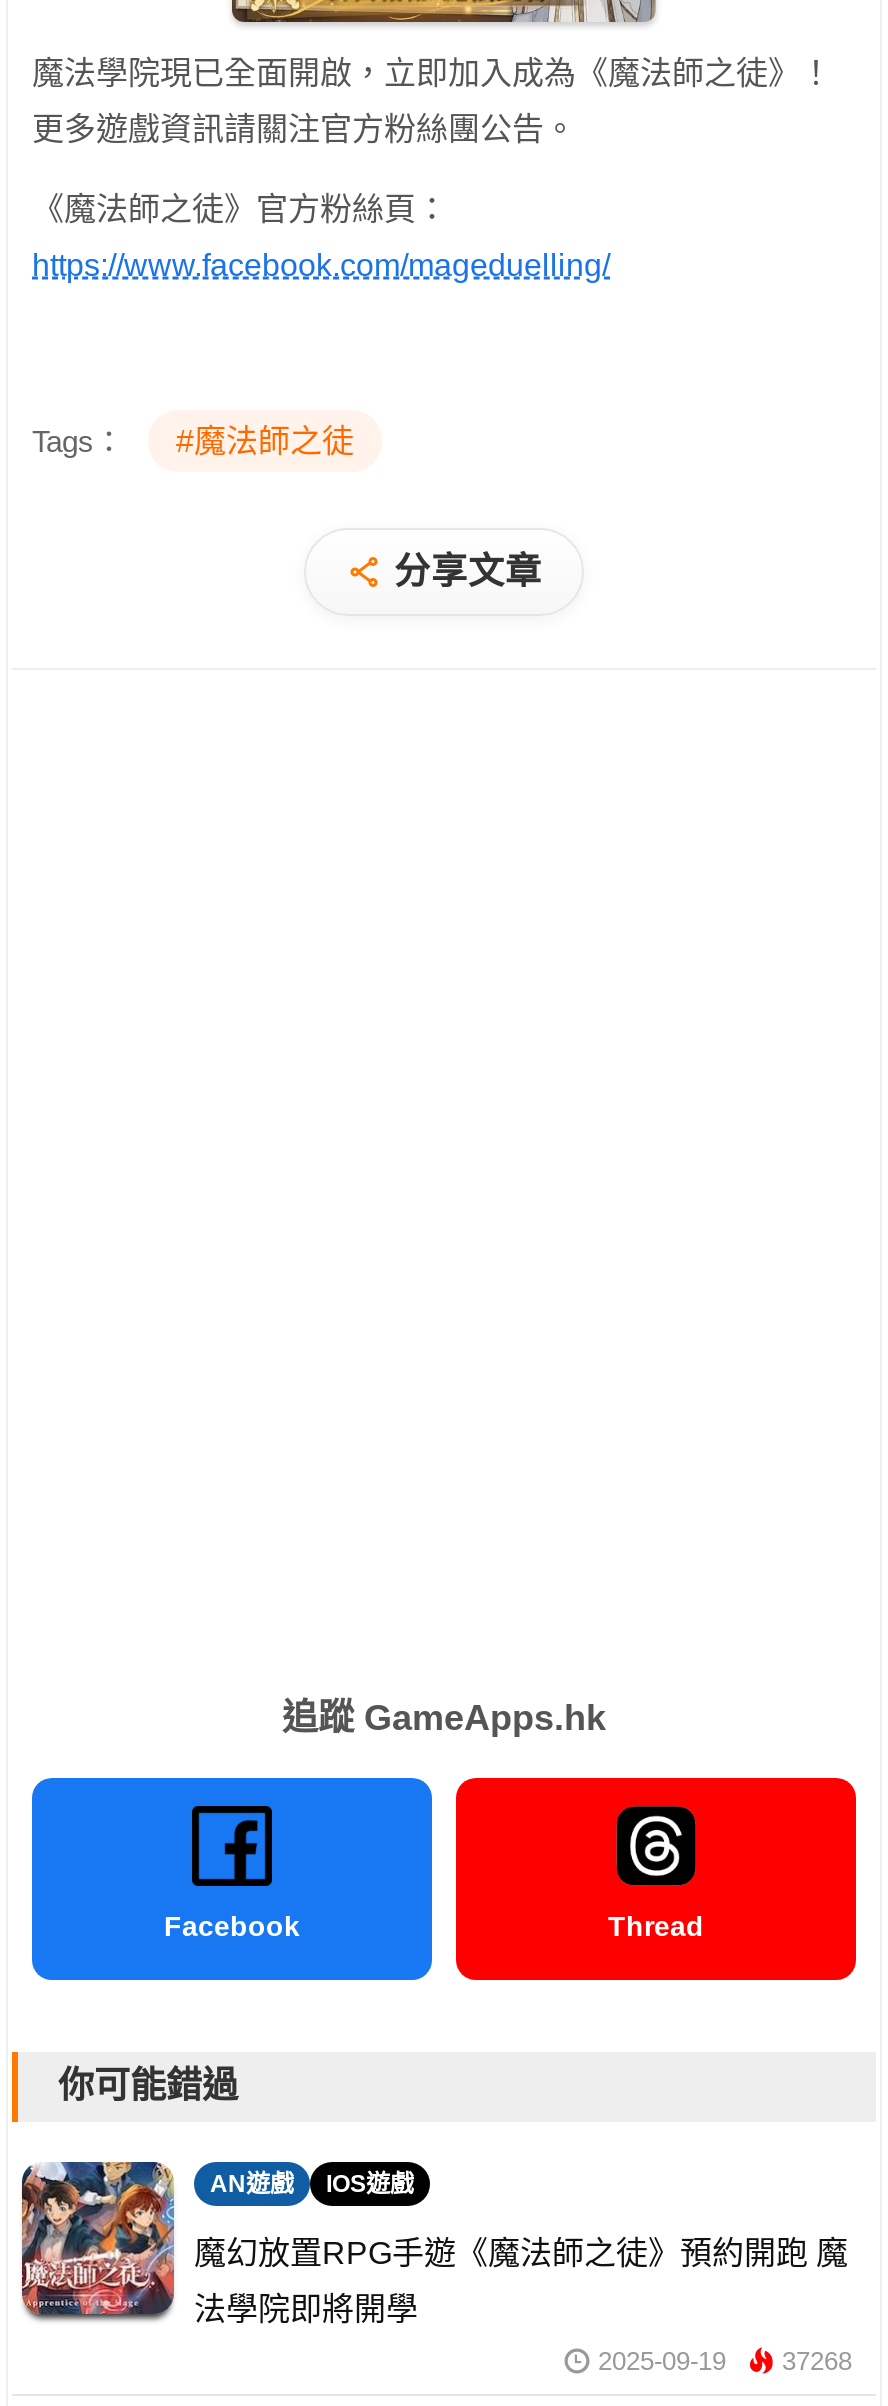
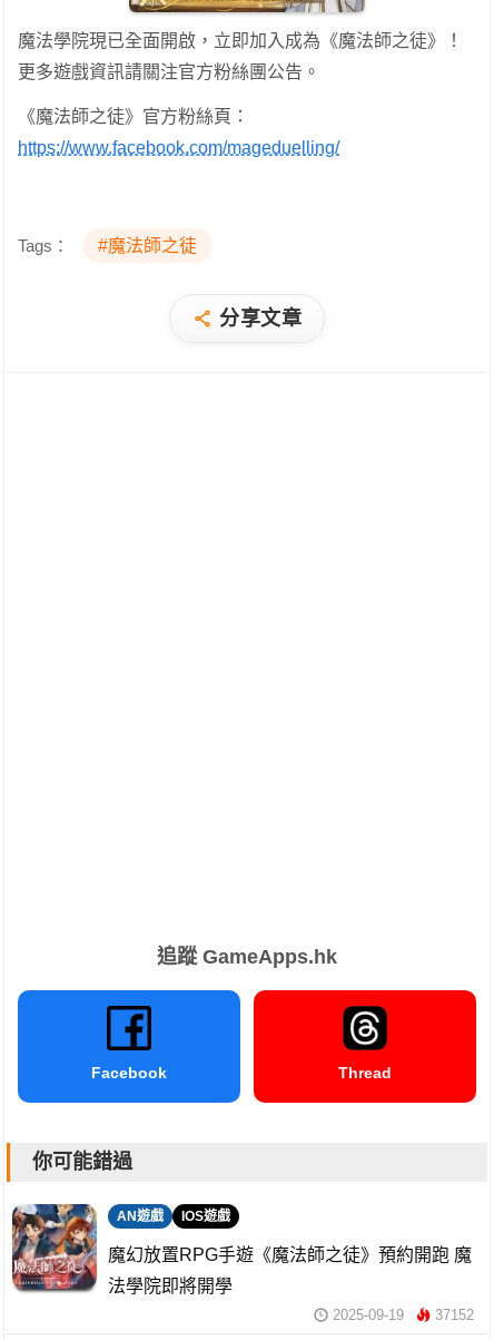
- 2025-09-19 37268
+ 2025-09-19 37152
